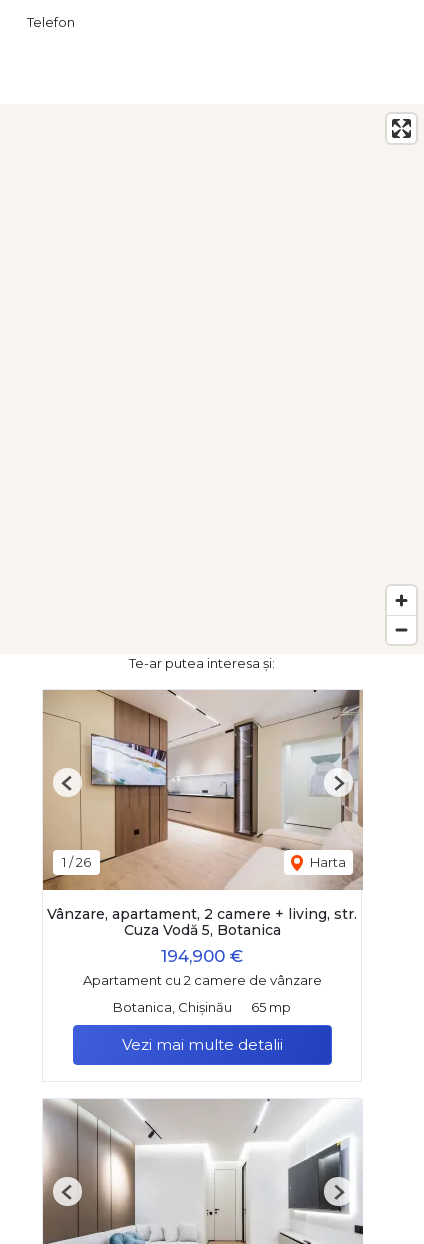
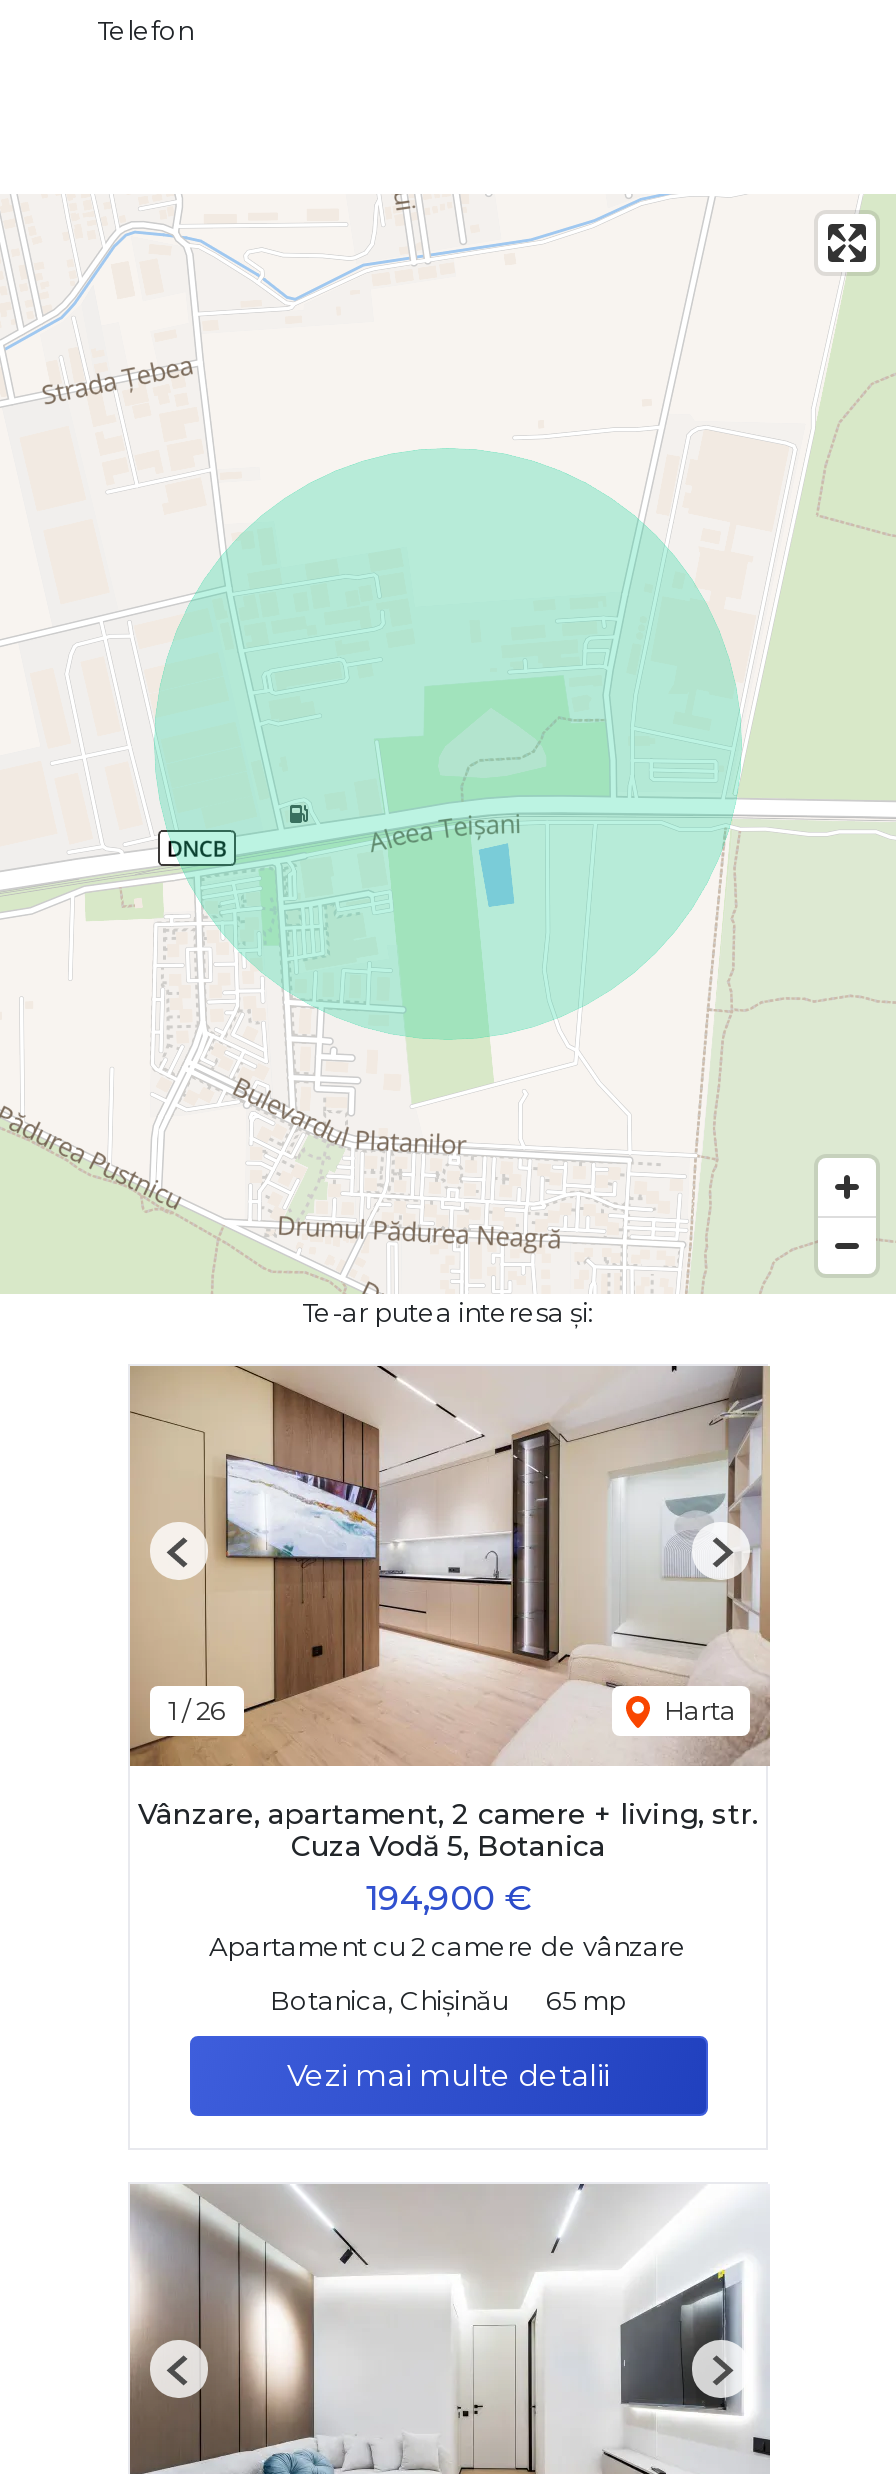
+ [image]
